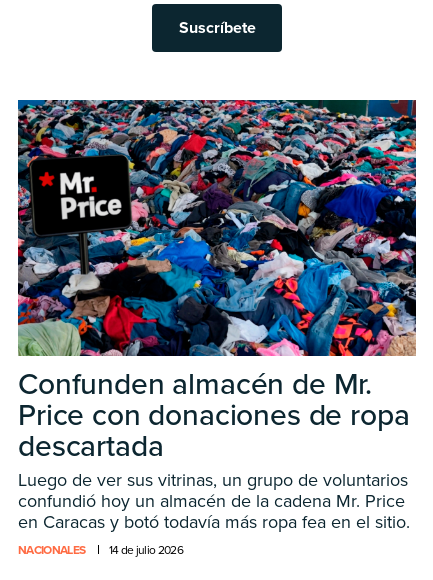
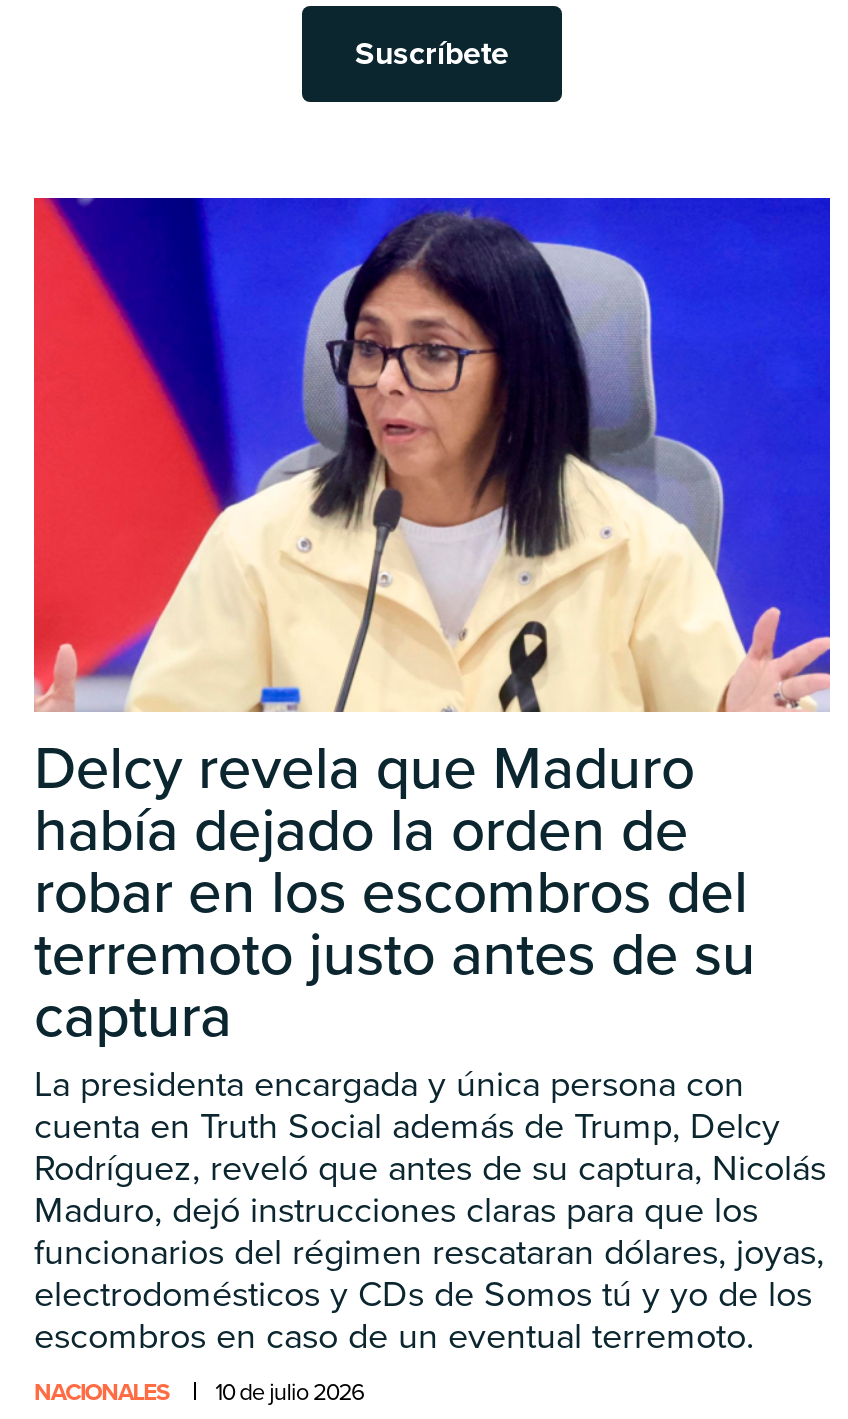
- [image]
- Confunden almacén de Mr.
- Price con donaciones de ropa
- descartada
- Luego de ver sus vitrinas, un grupo de voluntarios
- confundió hoy un almacén de la cadena Mr. Price
- en Caracas y botó todavía más ropa fea en el sitio.
+ [image]
+ Delcy revela que Maduro
+ había dejado la orden de
+ robar en los escombros del
+ terremoto justo antes de su
+ captura
+ La presidenta encargada y única persona con
+ cuenta en Truth Social además de Trump, Delcy
+ Rodríguez, reveló que antes de su captura, Nicolás
+ Maduro, dejó instrucciones claras para que los
+ funcionarios del régimen rescataran dólares, joyas,
+ electrodomésticos y CDs de Somos tú y yo de los
+ escombros en caso de un eventual terremoto.

- NACIONALES 14 de julio 2026
+ NACIONALES 10 de julio 2026
